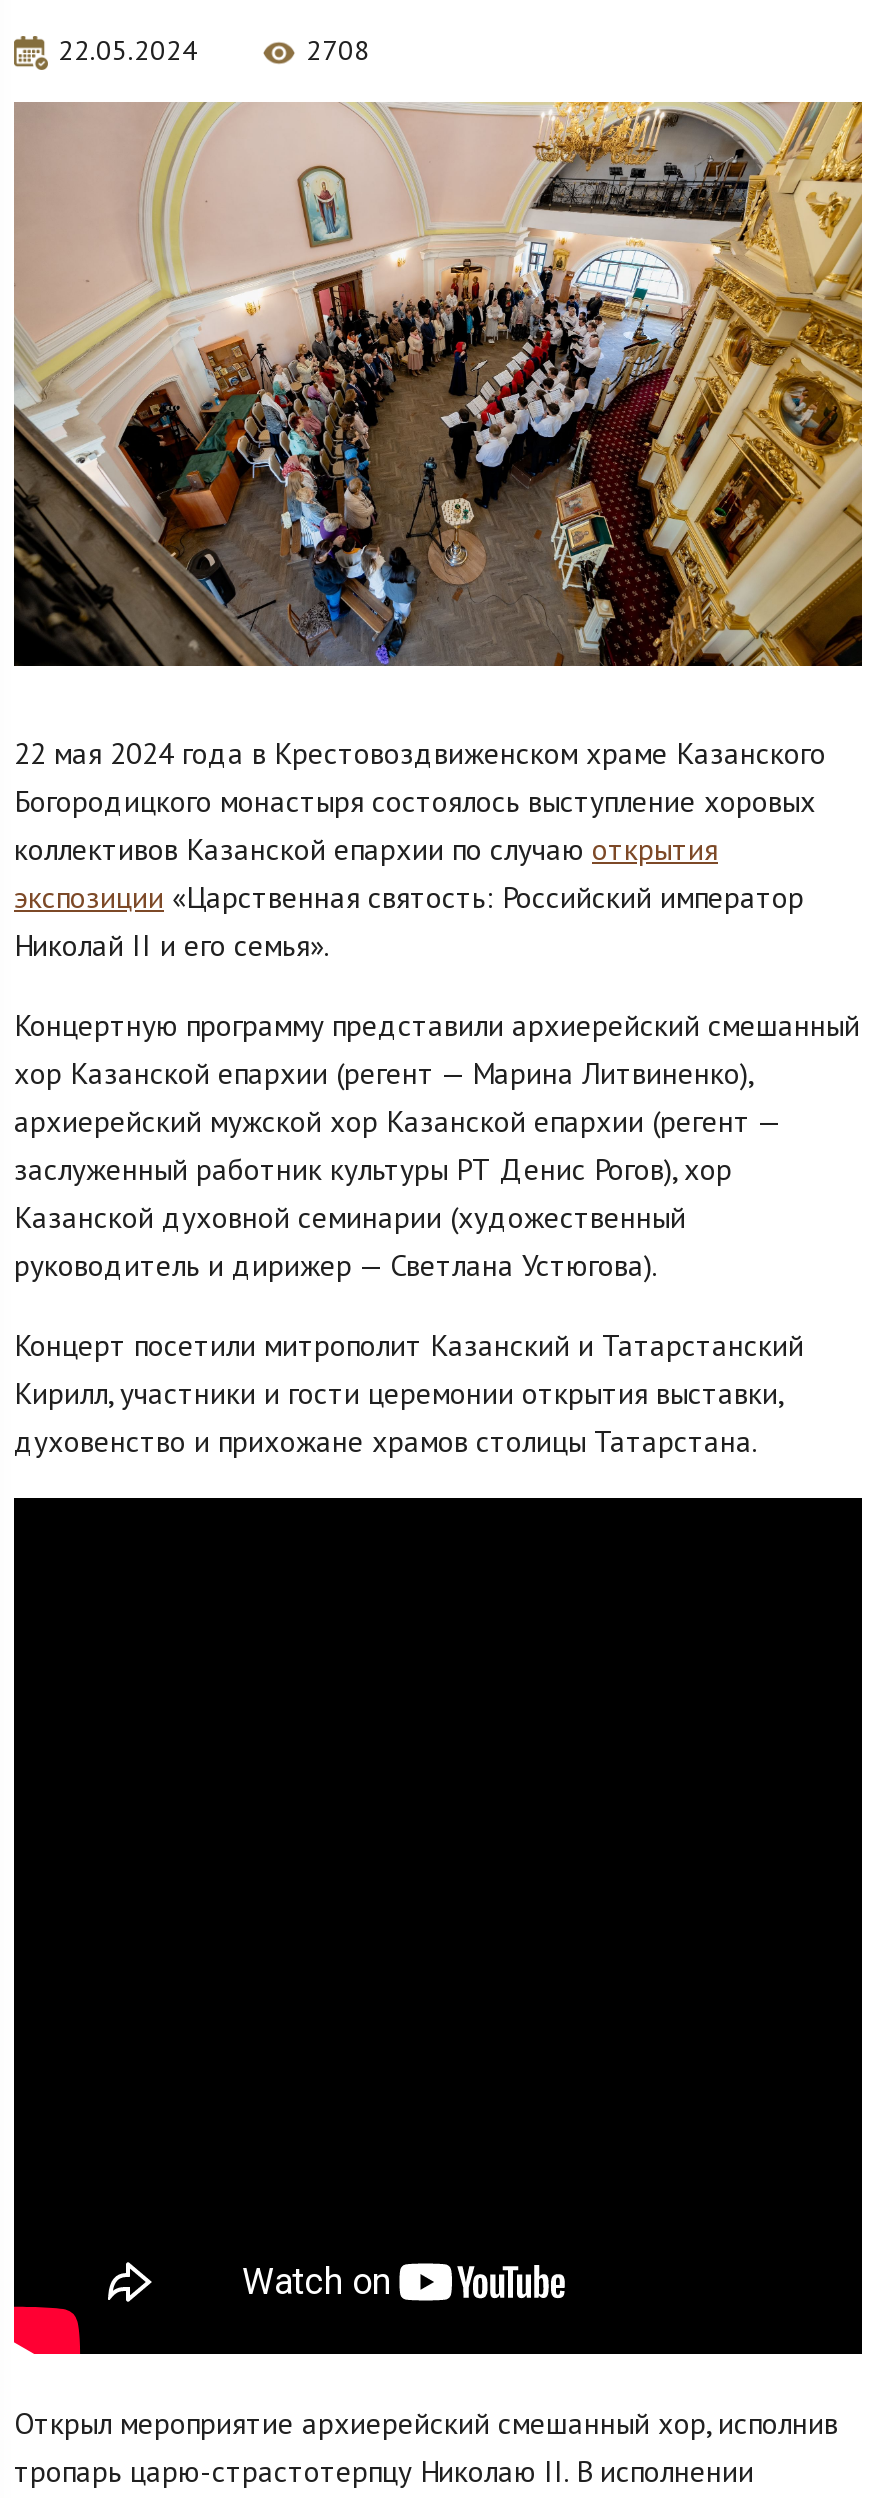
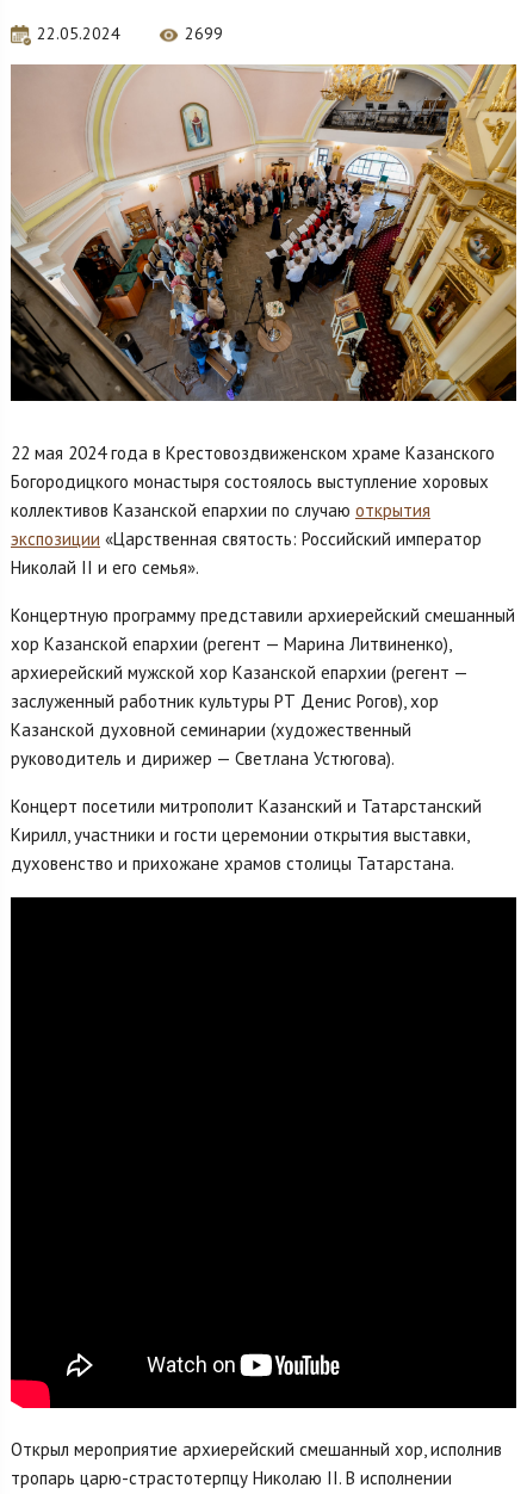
- 2708
+ 2699
